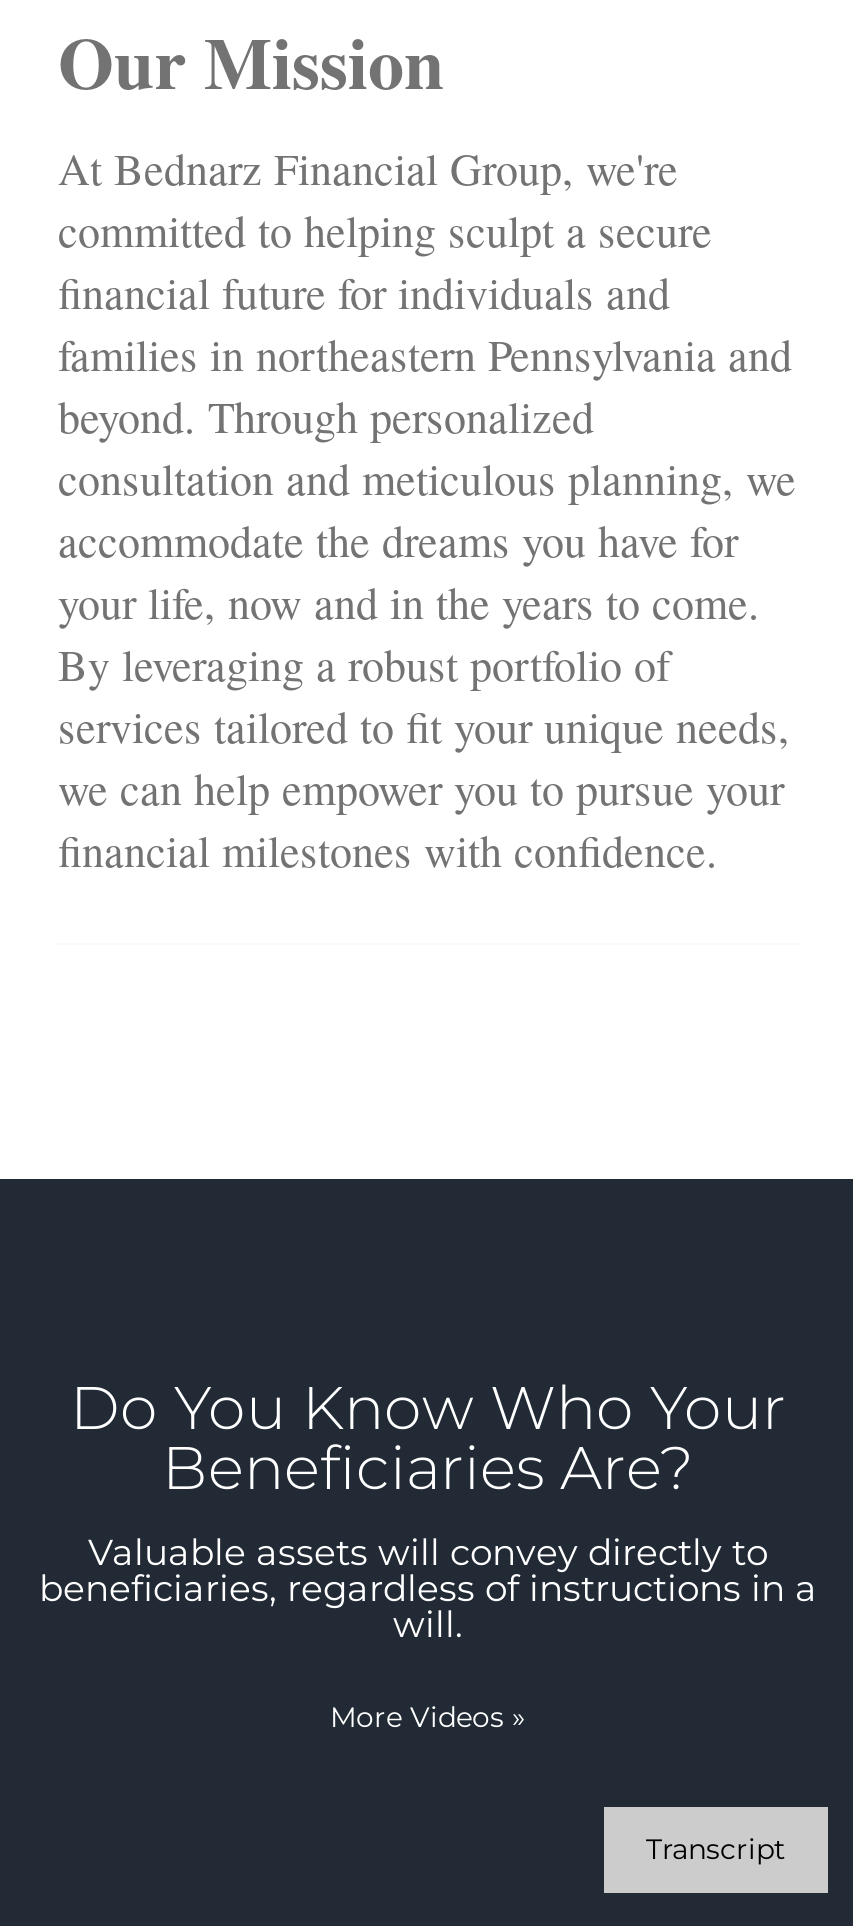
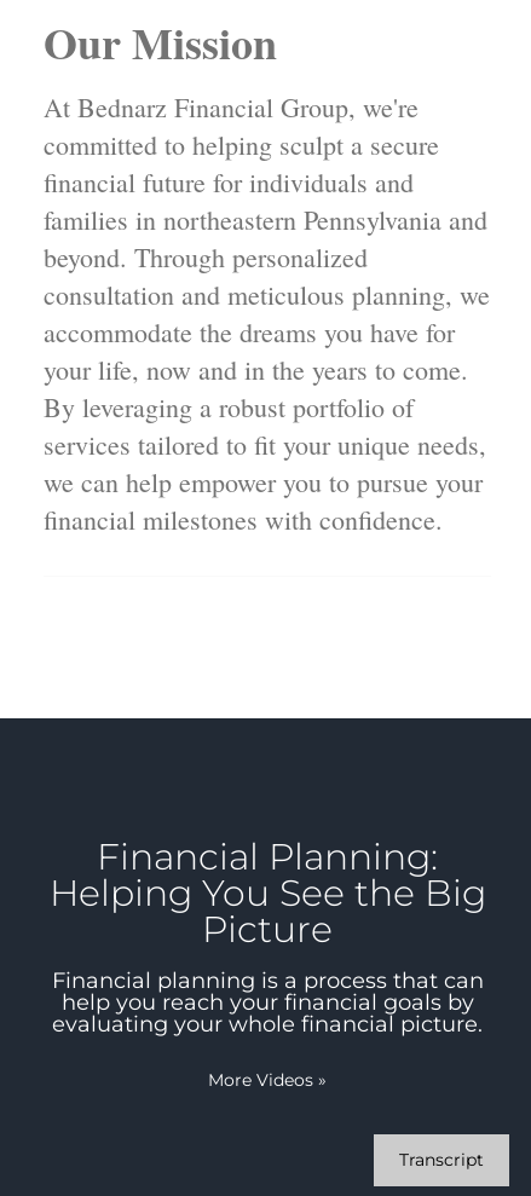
- Do You Know Who Your
- Beneficiaries Are?
- Valuable assets will convey directly to
- beneficiaries, regardless of instructions in a
- will.
+ Financial Planning:
+ Helping You See the Big
+ Picture
+ Financial planning is a process that can
+ help you reach your financial goals by
+ evaluating your whole financial picture.
